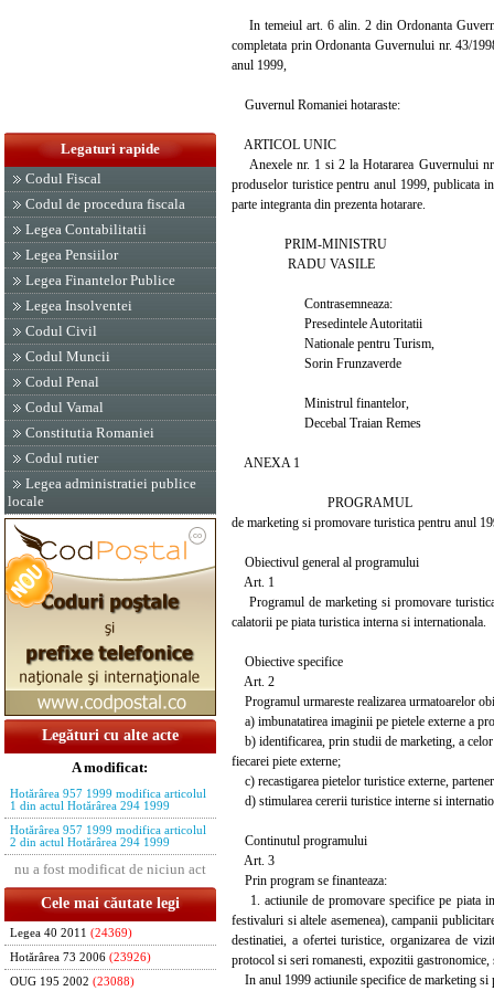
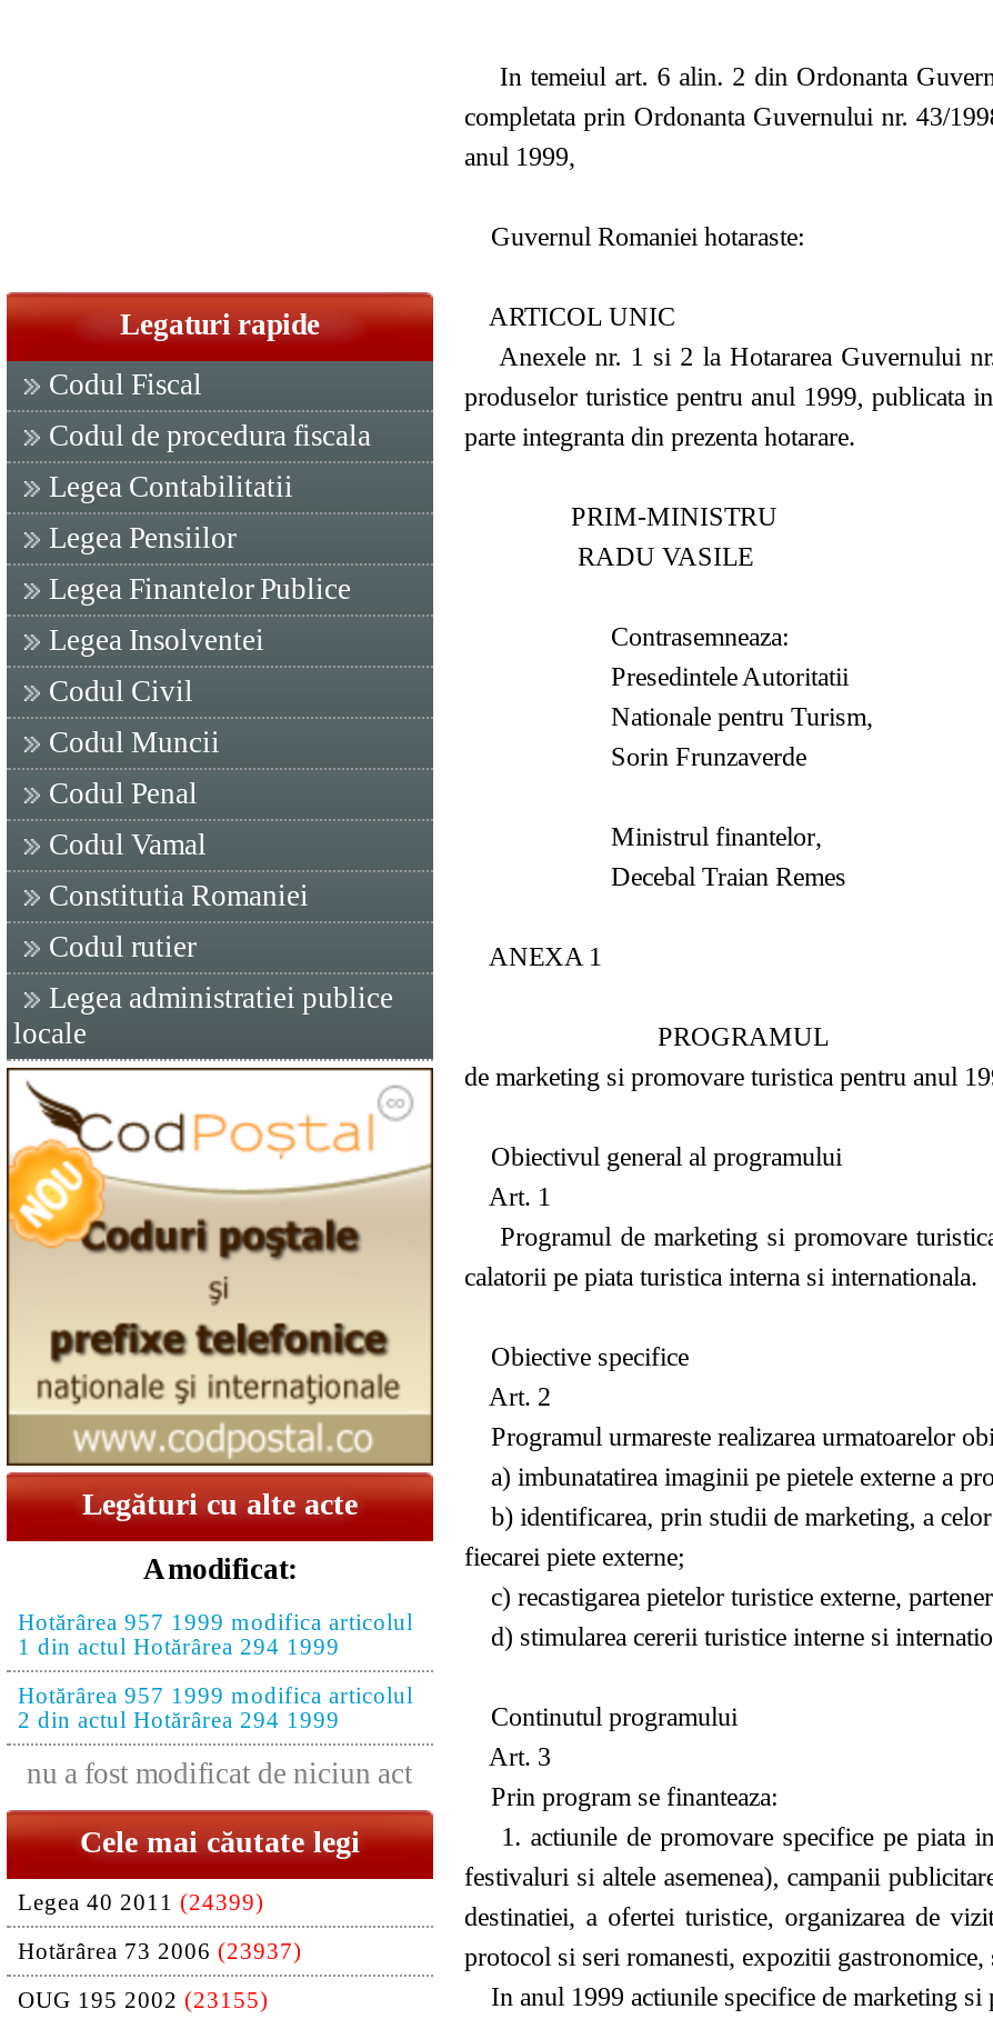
- Legea 40 2011 (24369)
+ Legea 40 2011 (24399)

- Hotărârea 73 2006 (23926)
+ Hotărârea 73 2006 (23937)

- OUG 195 2002 (23088)
+ OUG 195 2002 (23155)
